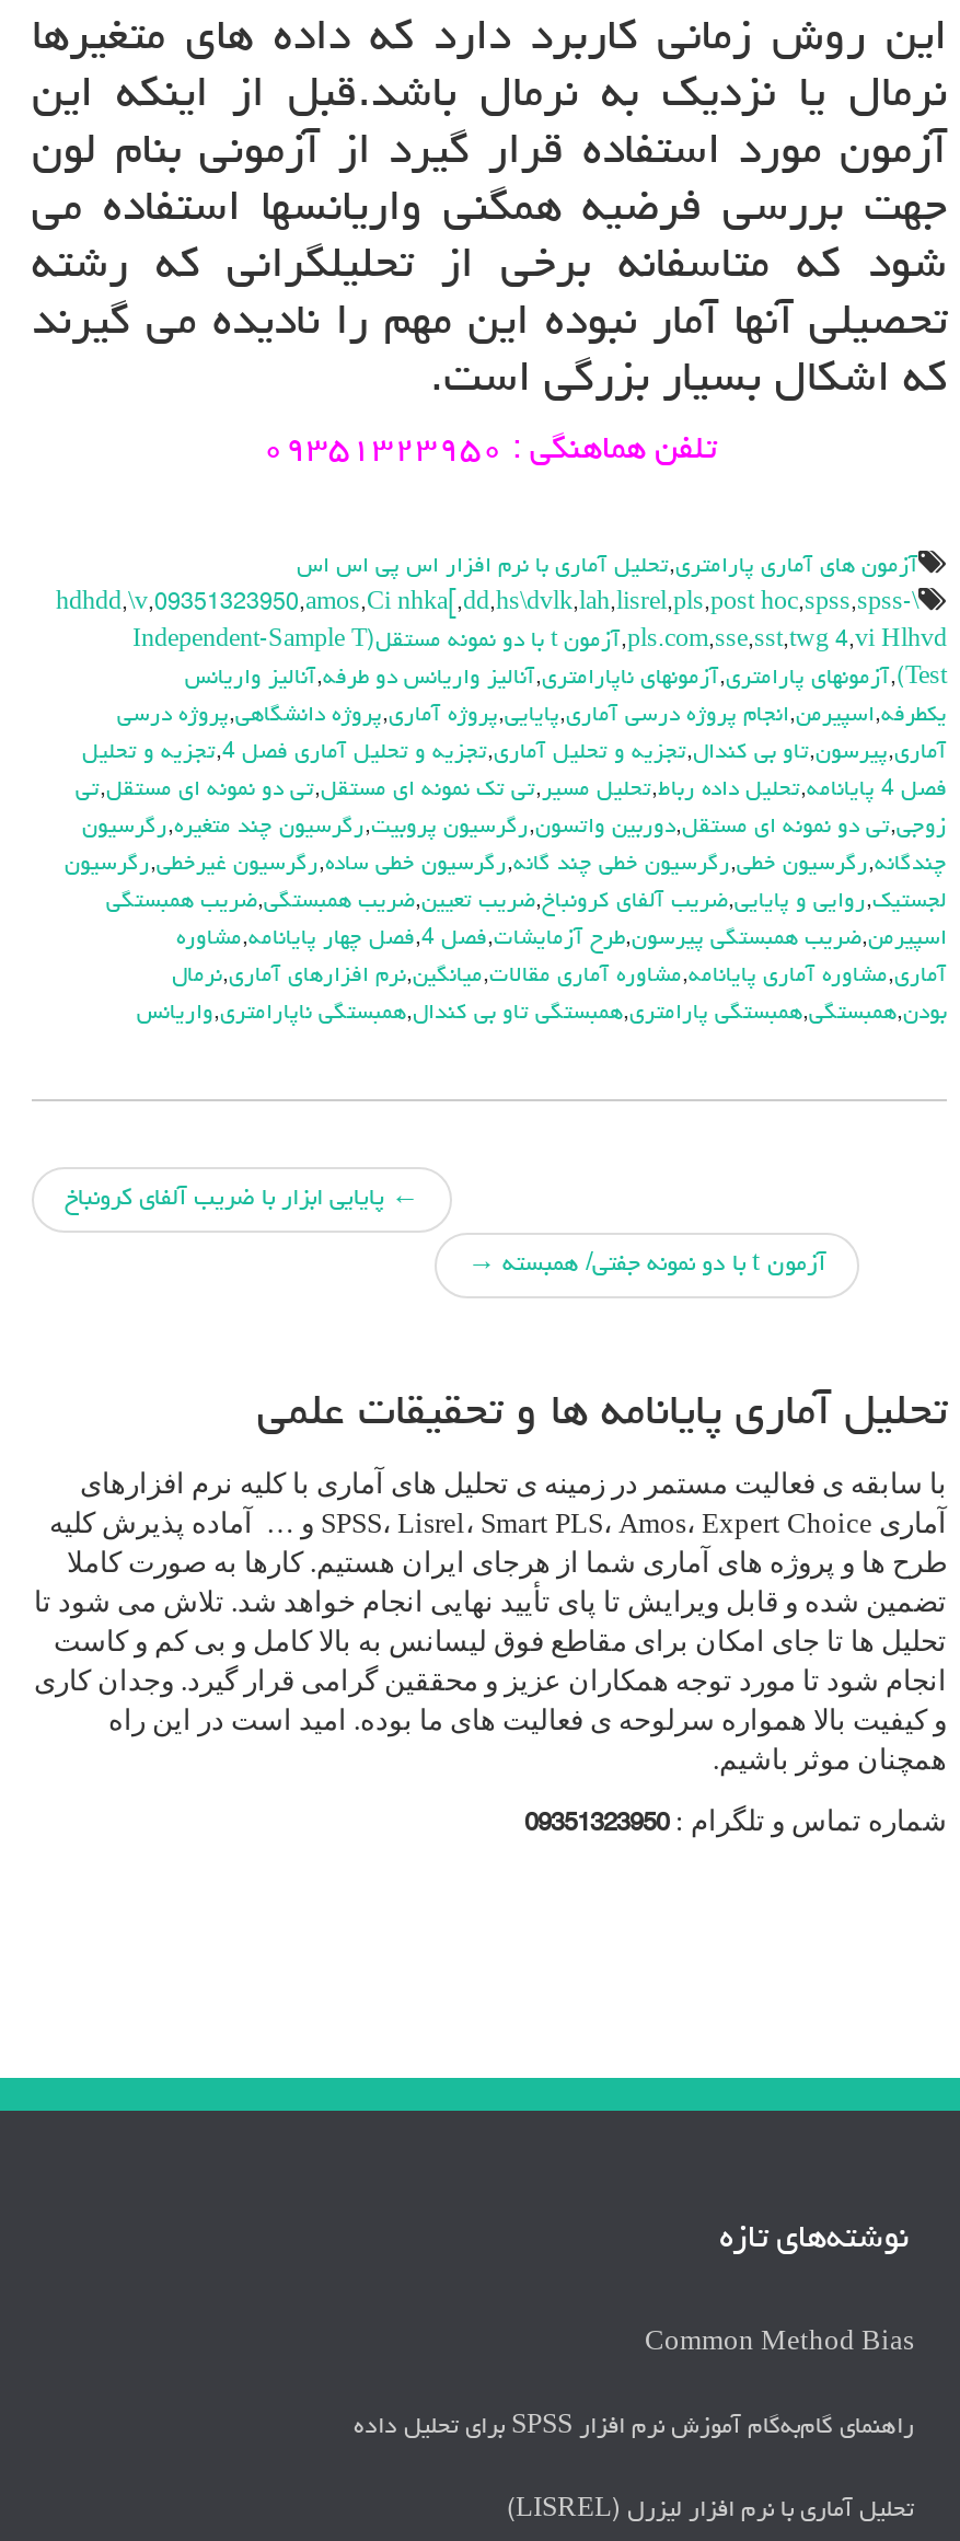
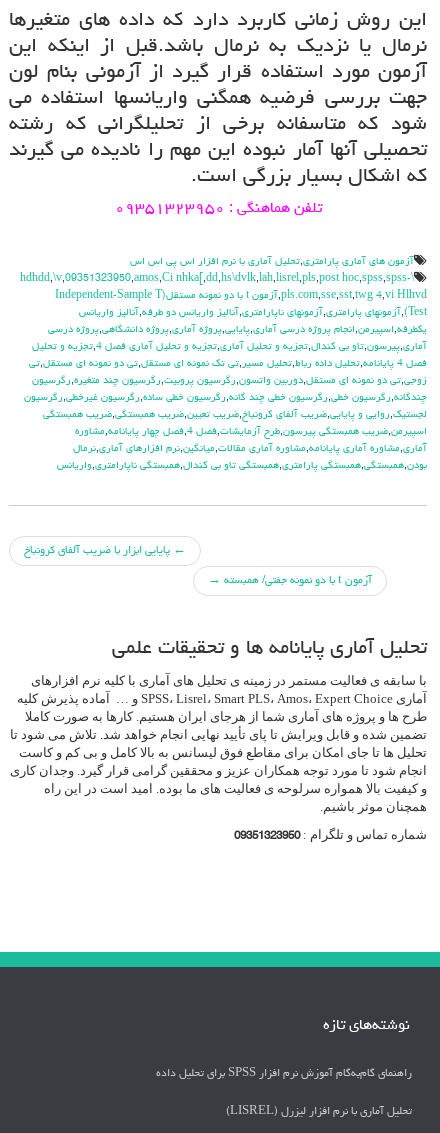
- Common Method Bias
